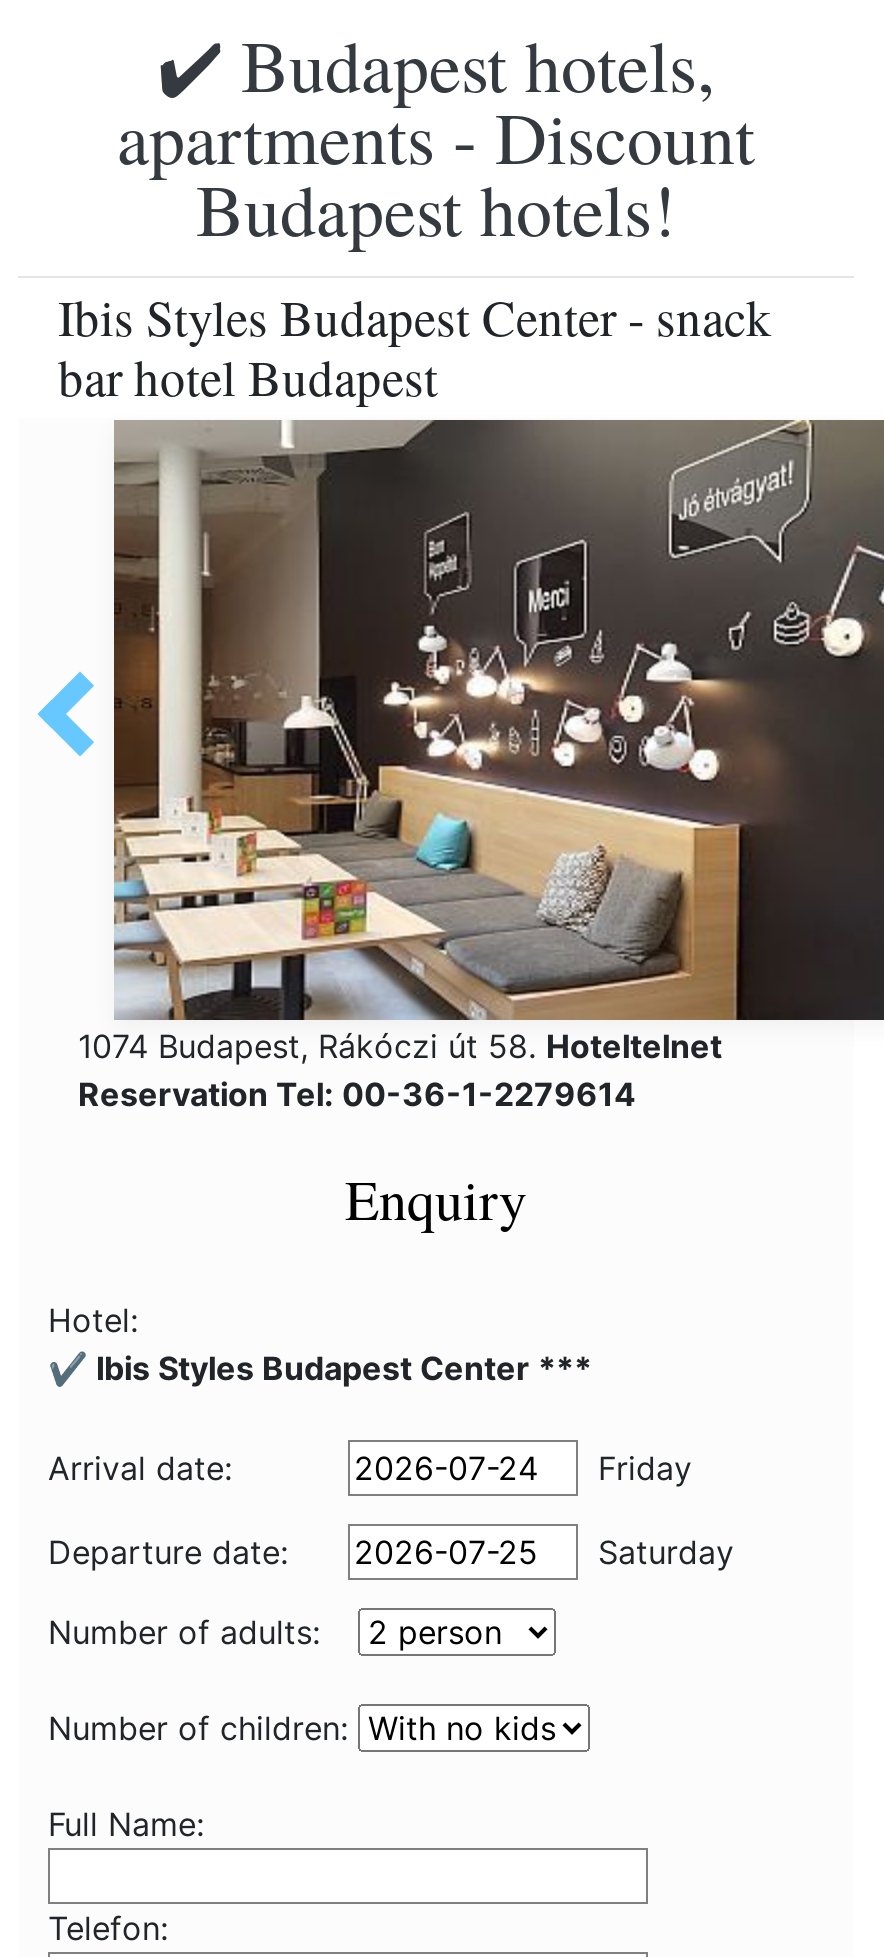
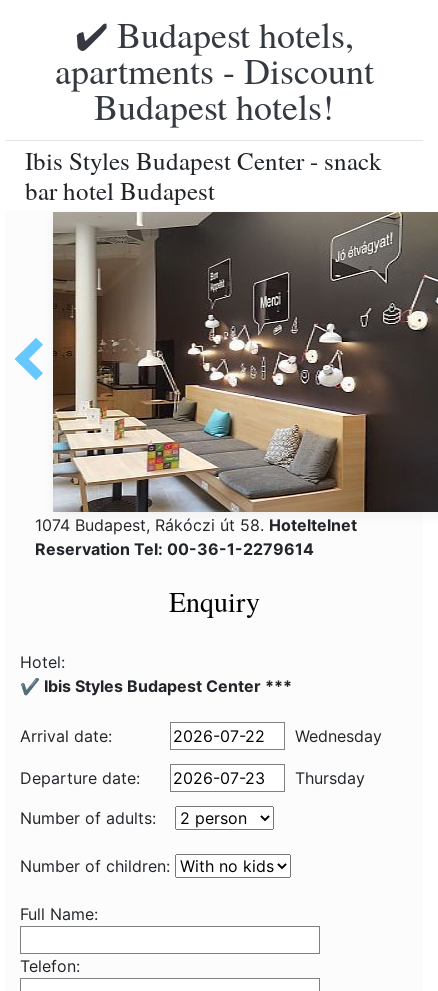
- Friday
+ Wednesday

- Saturday
+ Thursday
